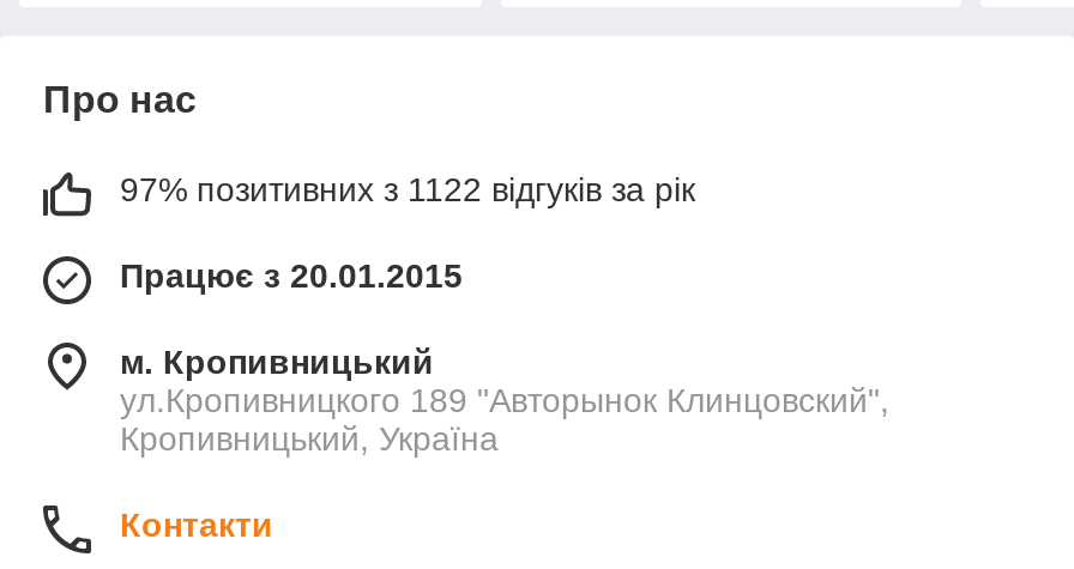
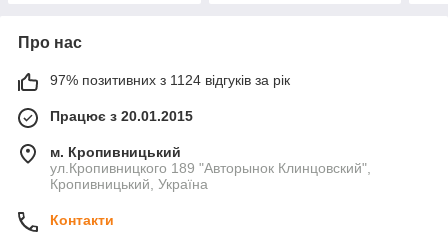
- 97% позитивних з 1122 відгуків за рік
+ 97% позитивних з 1124 відгуків за рік
